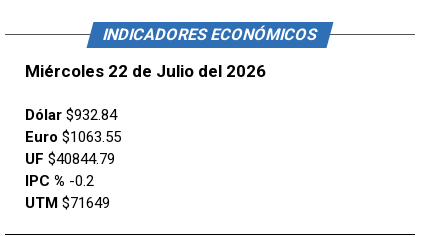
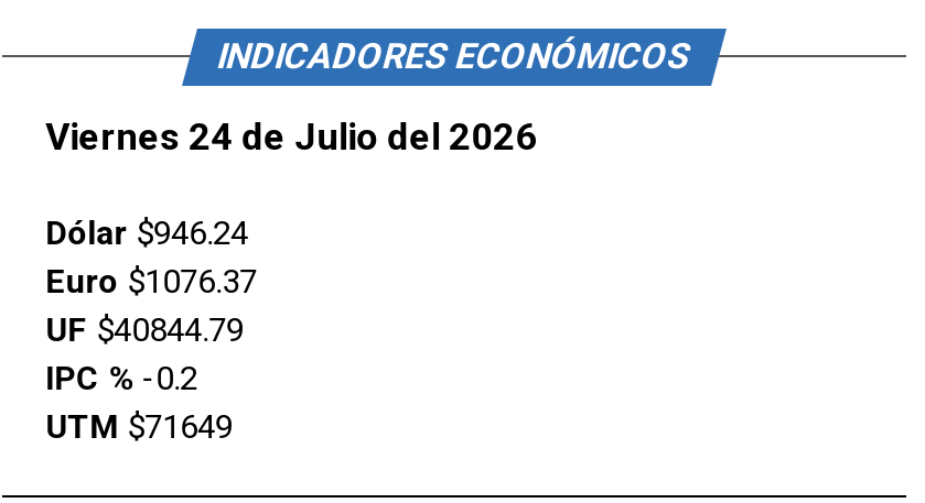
- Miércoles 22 de Julio del 2026
+ Viernes 24 de Julio del 2026

- Dólar $932.84
+ Dólar $946.24

- Euro $1063.55
+ Euro $1076.37
